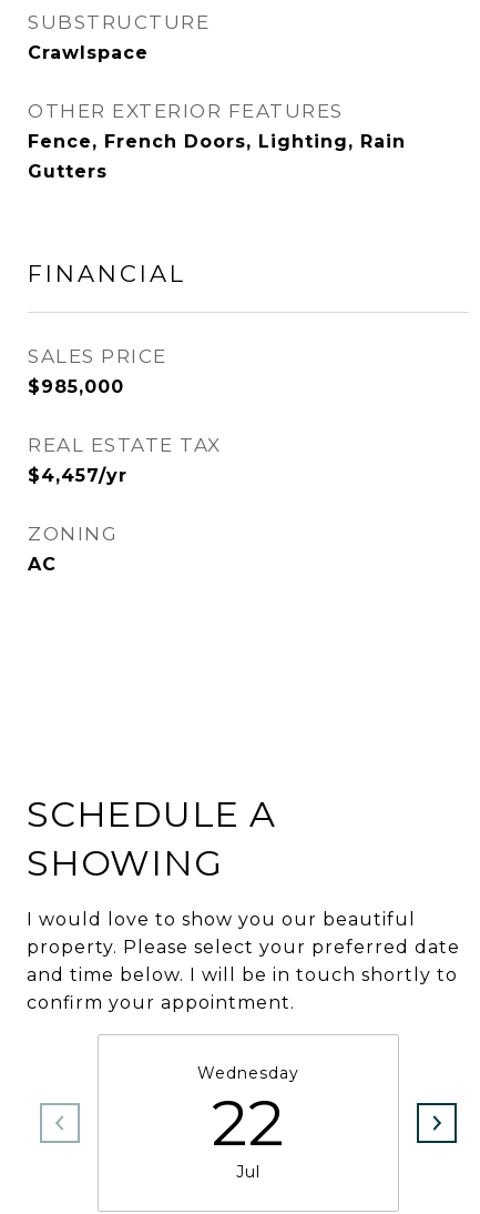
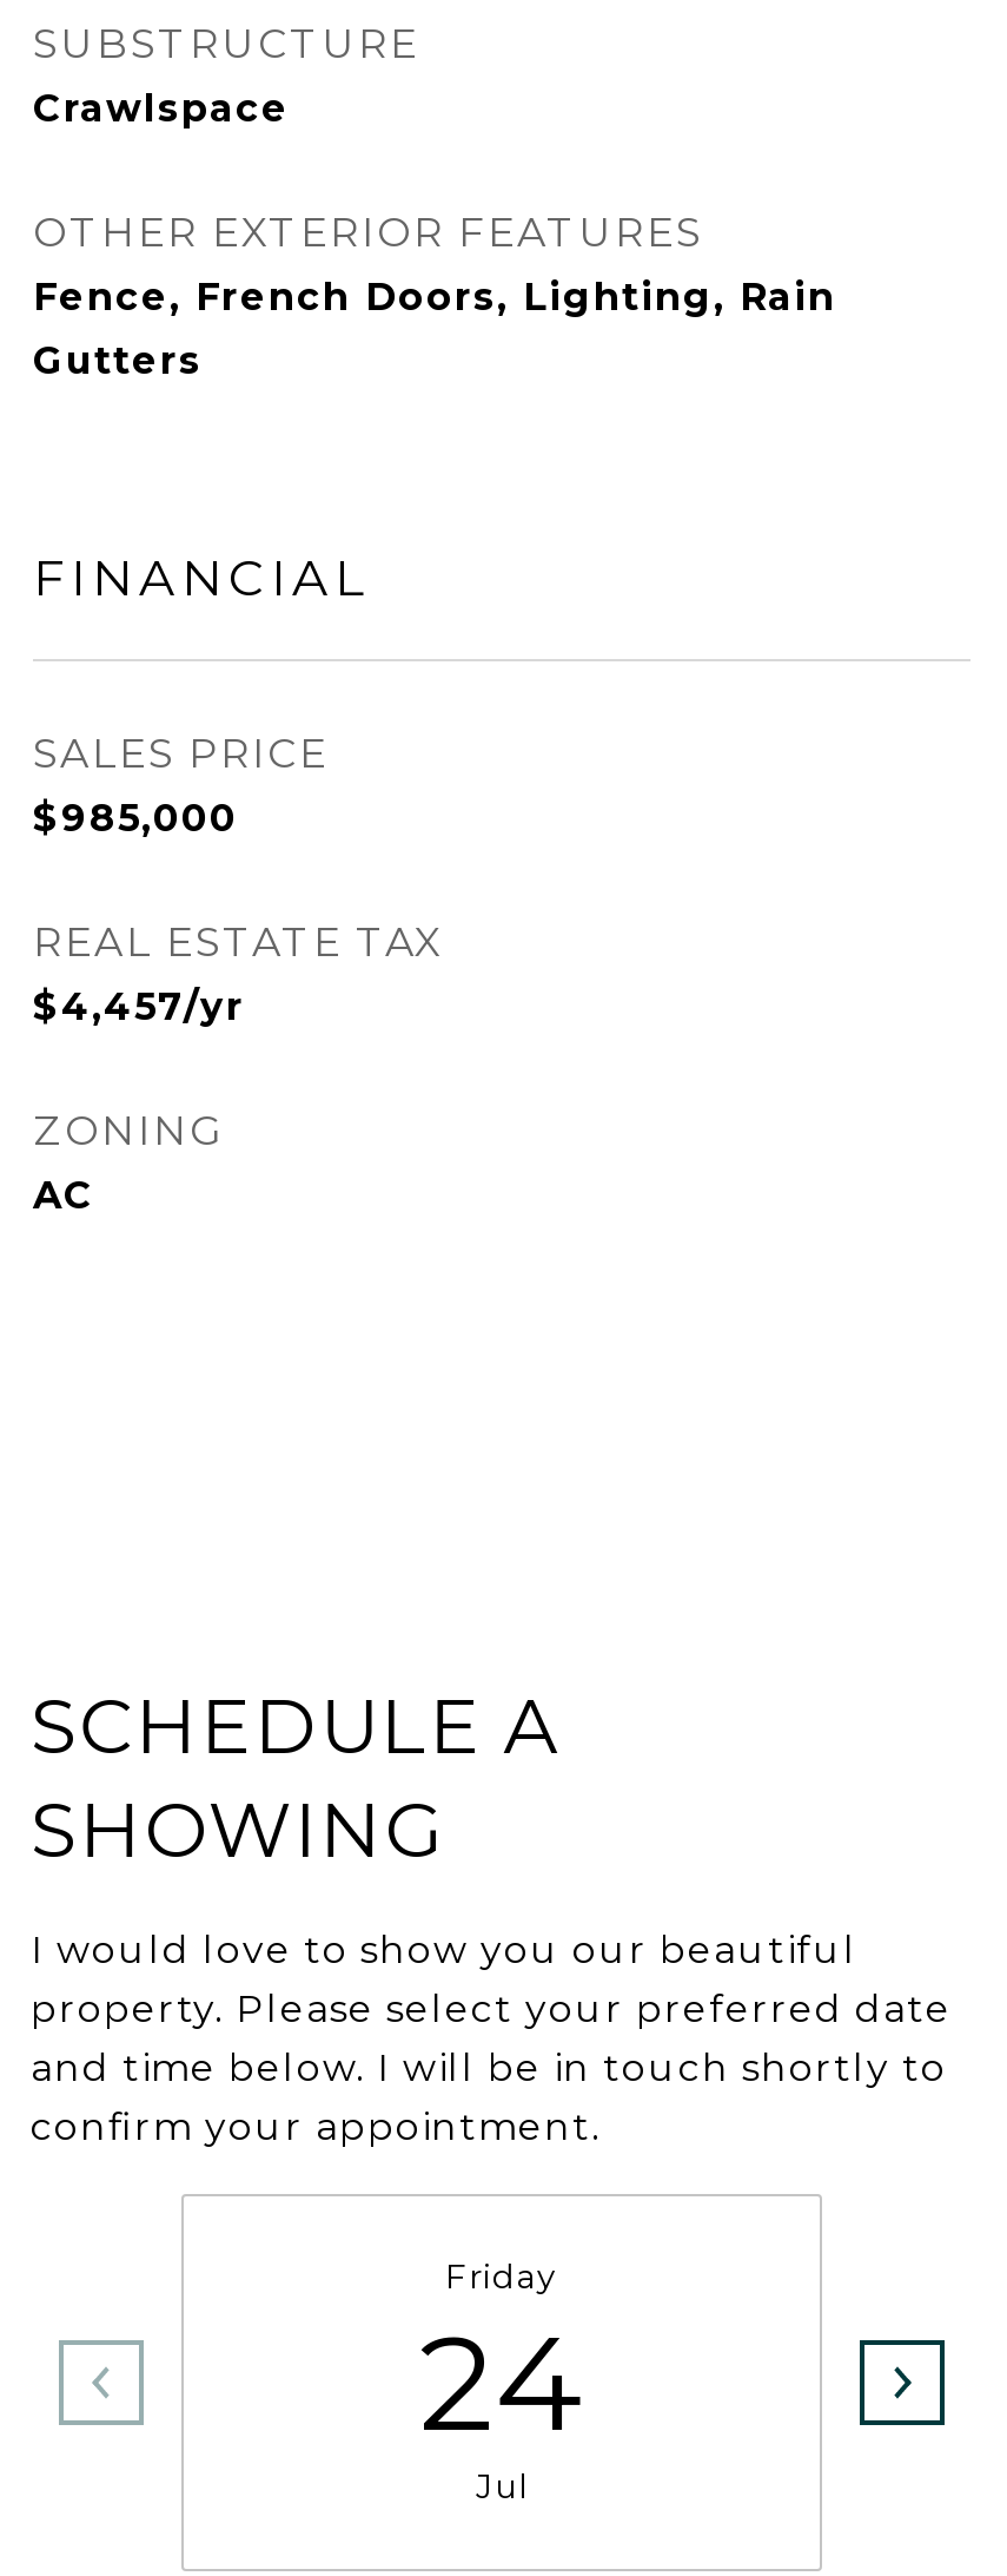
- Wednesday
- 22
+ Friday
+ 24
